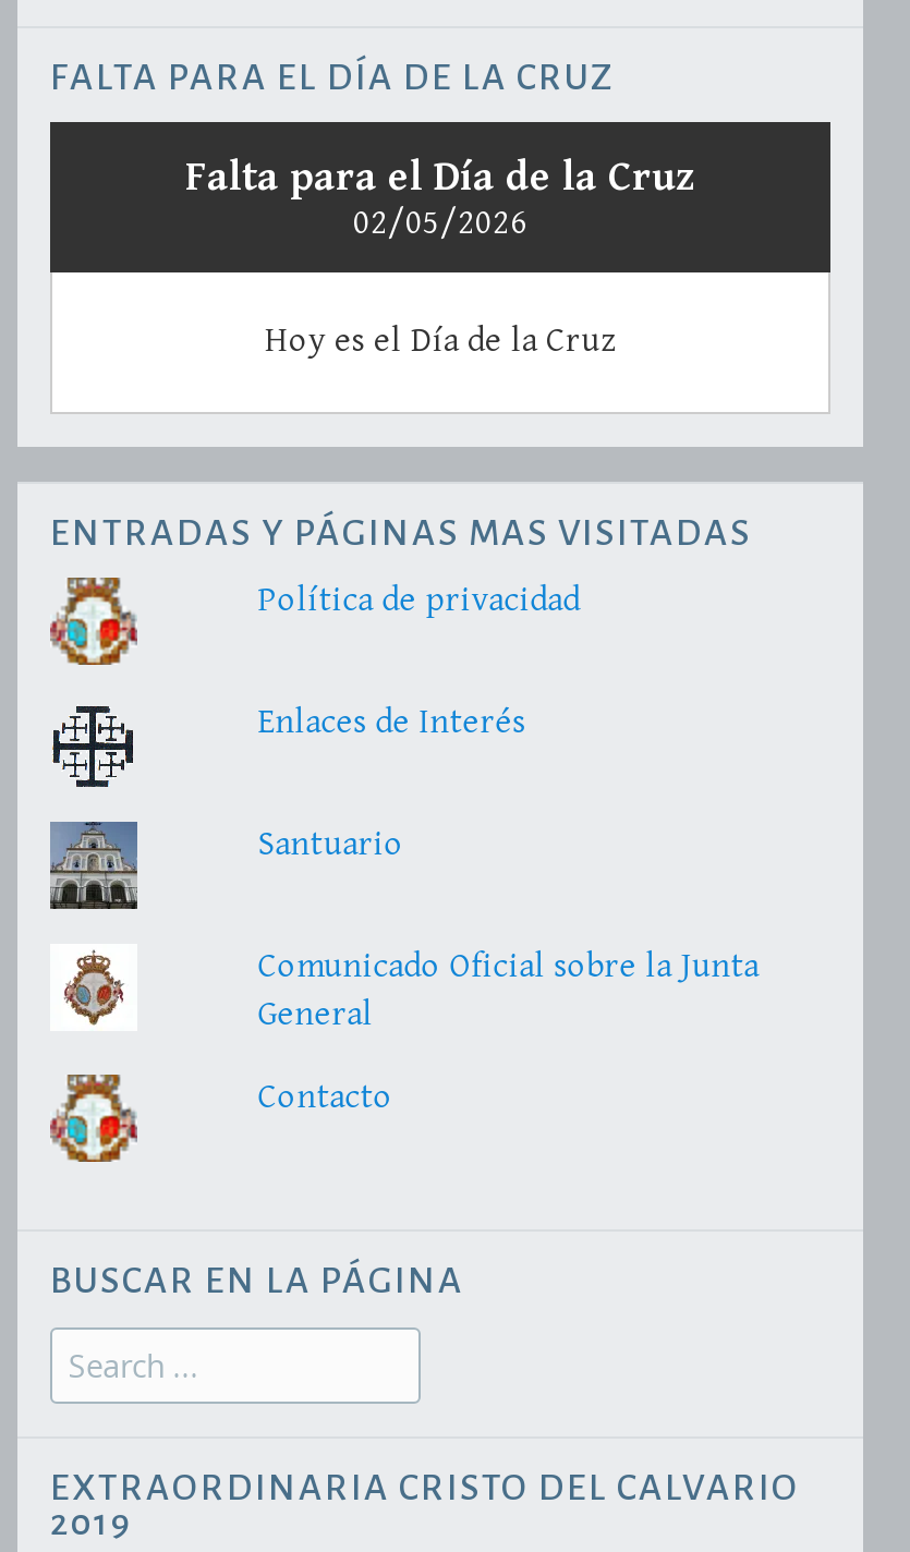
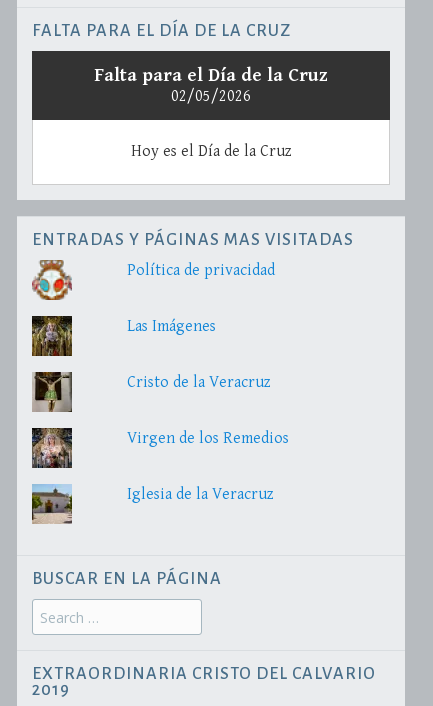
- [image]
+ [image]

- Enlaces de Interés
+ Las Imágenes

- [image]
+ [image]

- Santuario
+ Cristo de la Veracruz

- [image]
+ [image]

- Comunicado Oficial sobre la Junta
- General
+ Virgen de los Remedios

- [image]
+ [image]

- Contacto
+ Iglesia de la Veracruz
